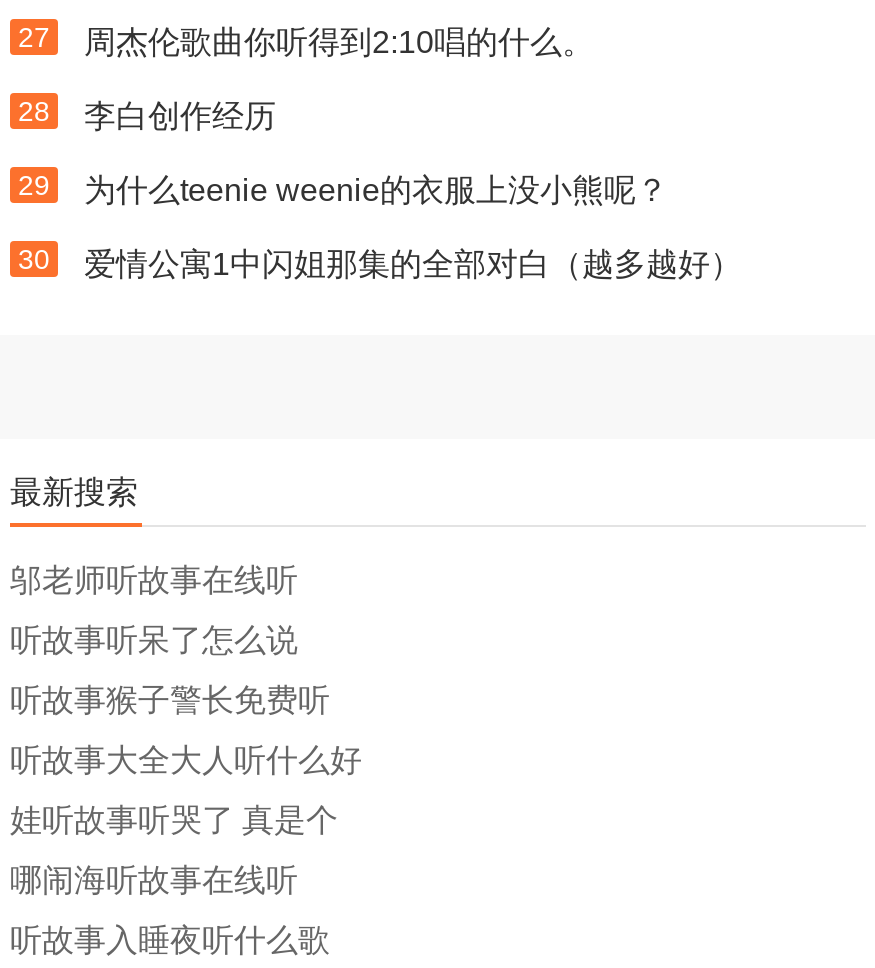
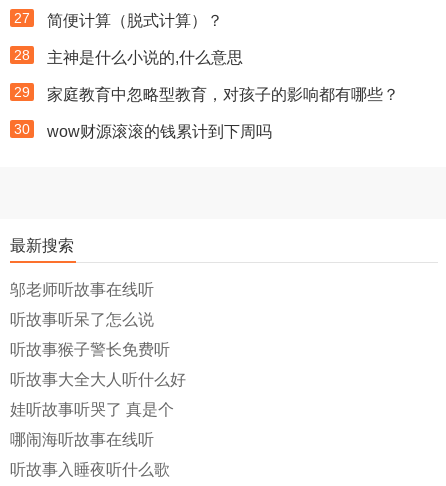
- 周杰伦歌曲你听得到2:10唱的什么。
+ 简便计算（脱式计算）？

- 李白创作经历
+ 主神是什么小说的,什么意思

- 为什么teenie weenie的衣服上没小熊呢？
+ 家庭教育中忽略型教育，对孩子的影响都有哪些？

- 爱情公寓1中闪姐那集的全部对白（越多越好）
+ wow财源滚滚的钱累计到下周吗
